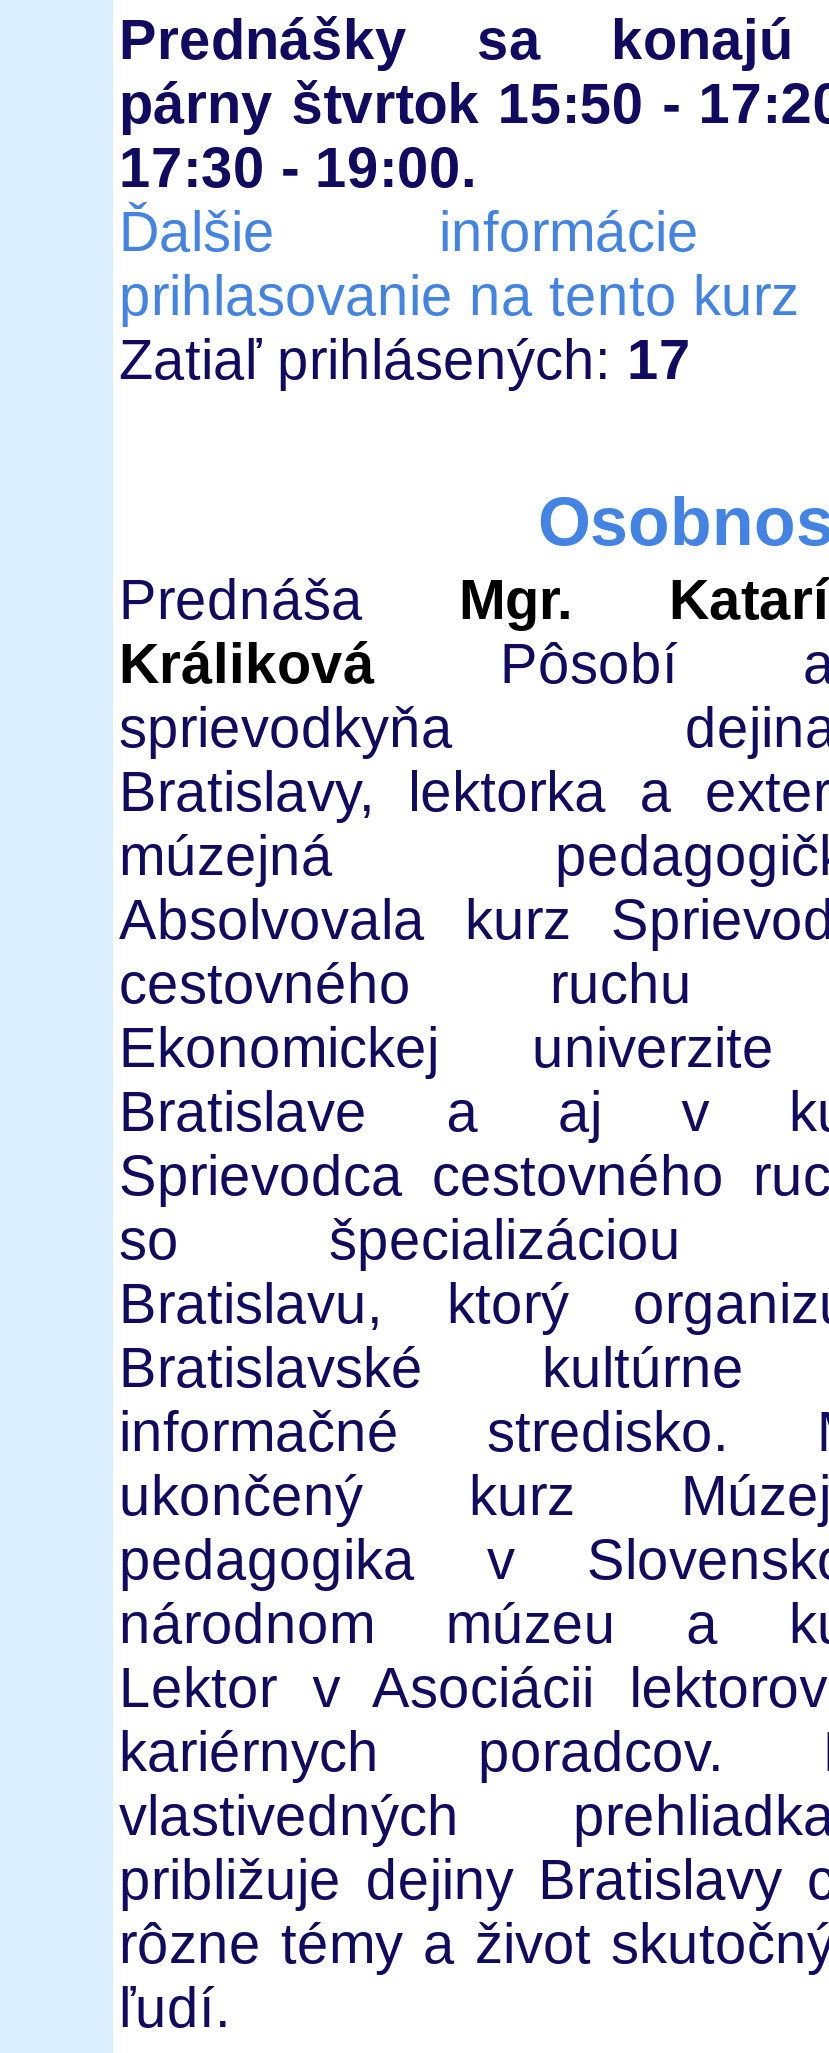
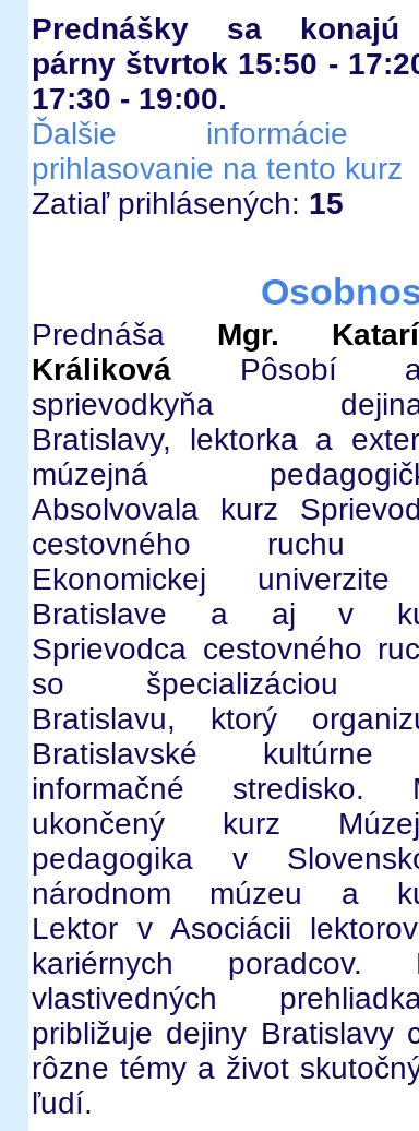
- Zatiaľ prihlásených: 17
+ Zatiaľ prihlásených: 15
